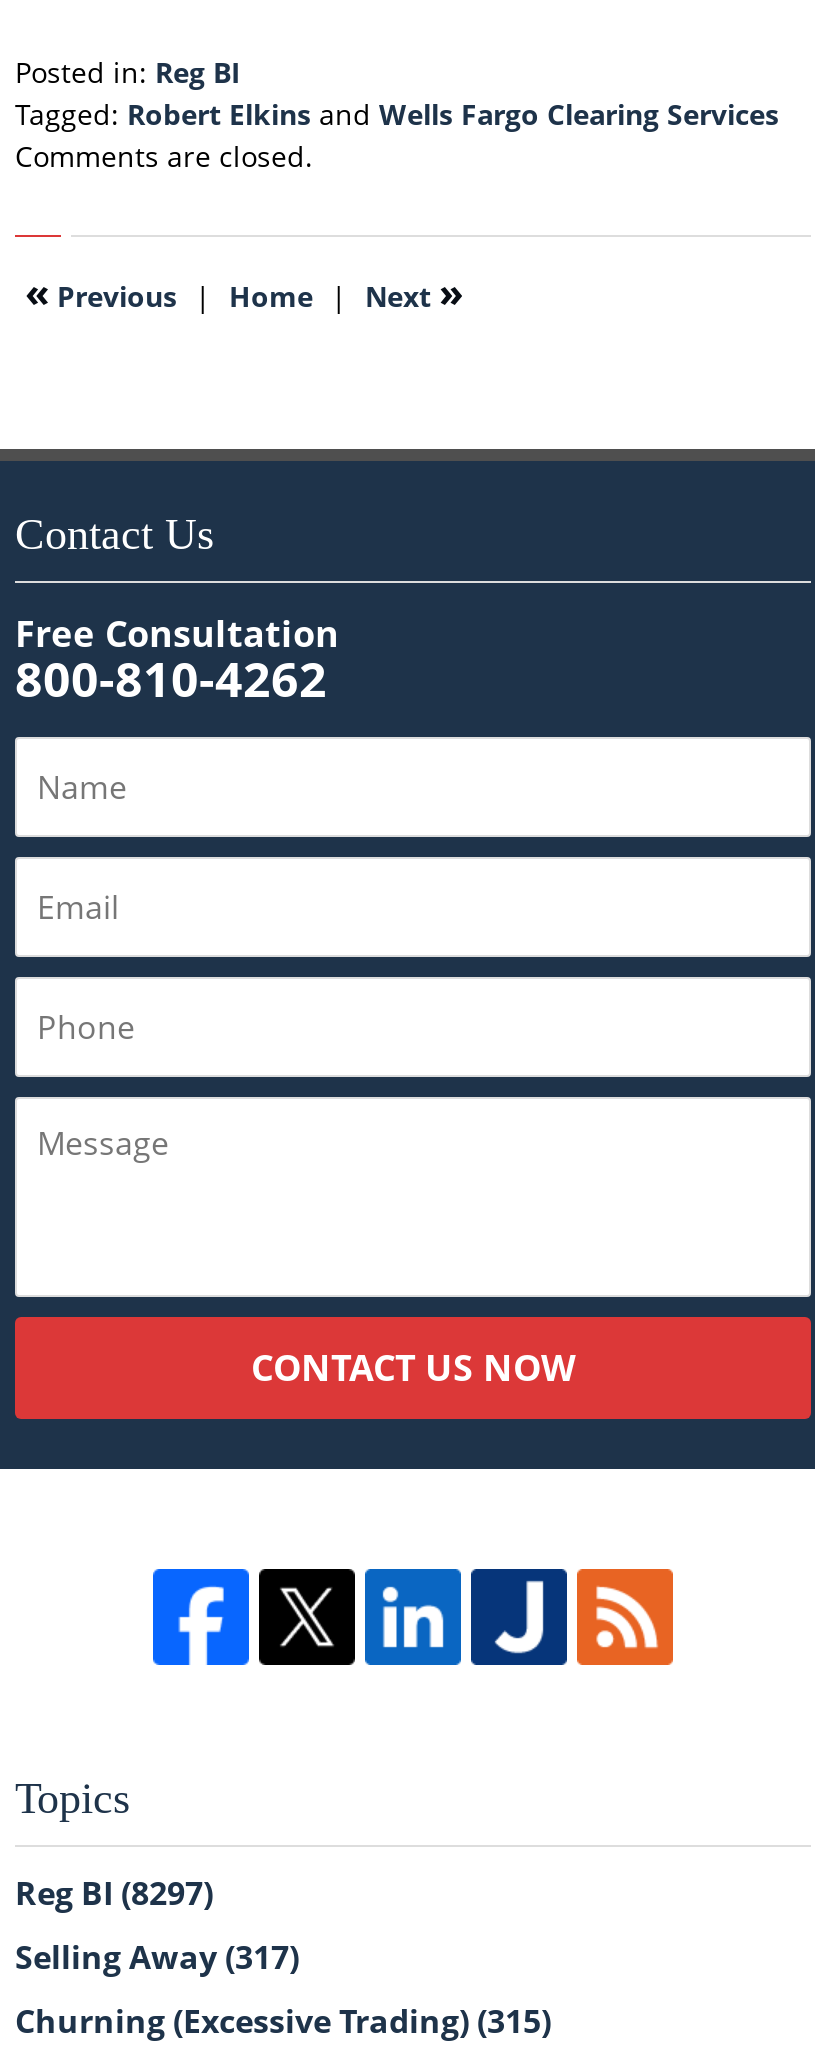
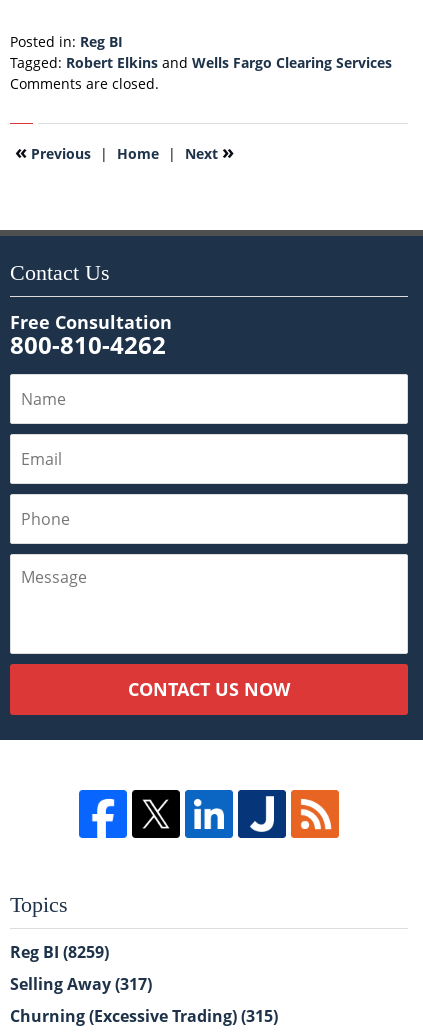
- Reg BI (8297)
+ Reg BI (8259)
